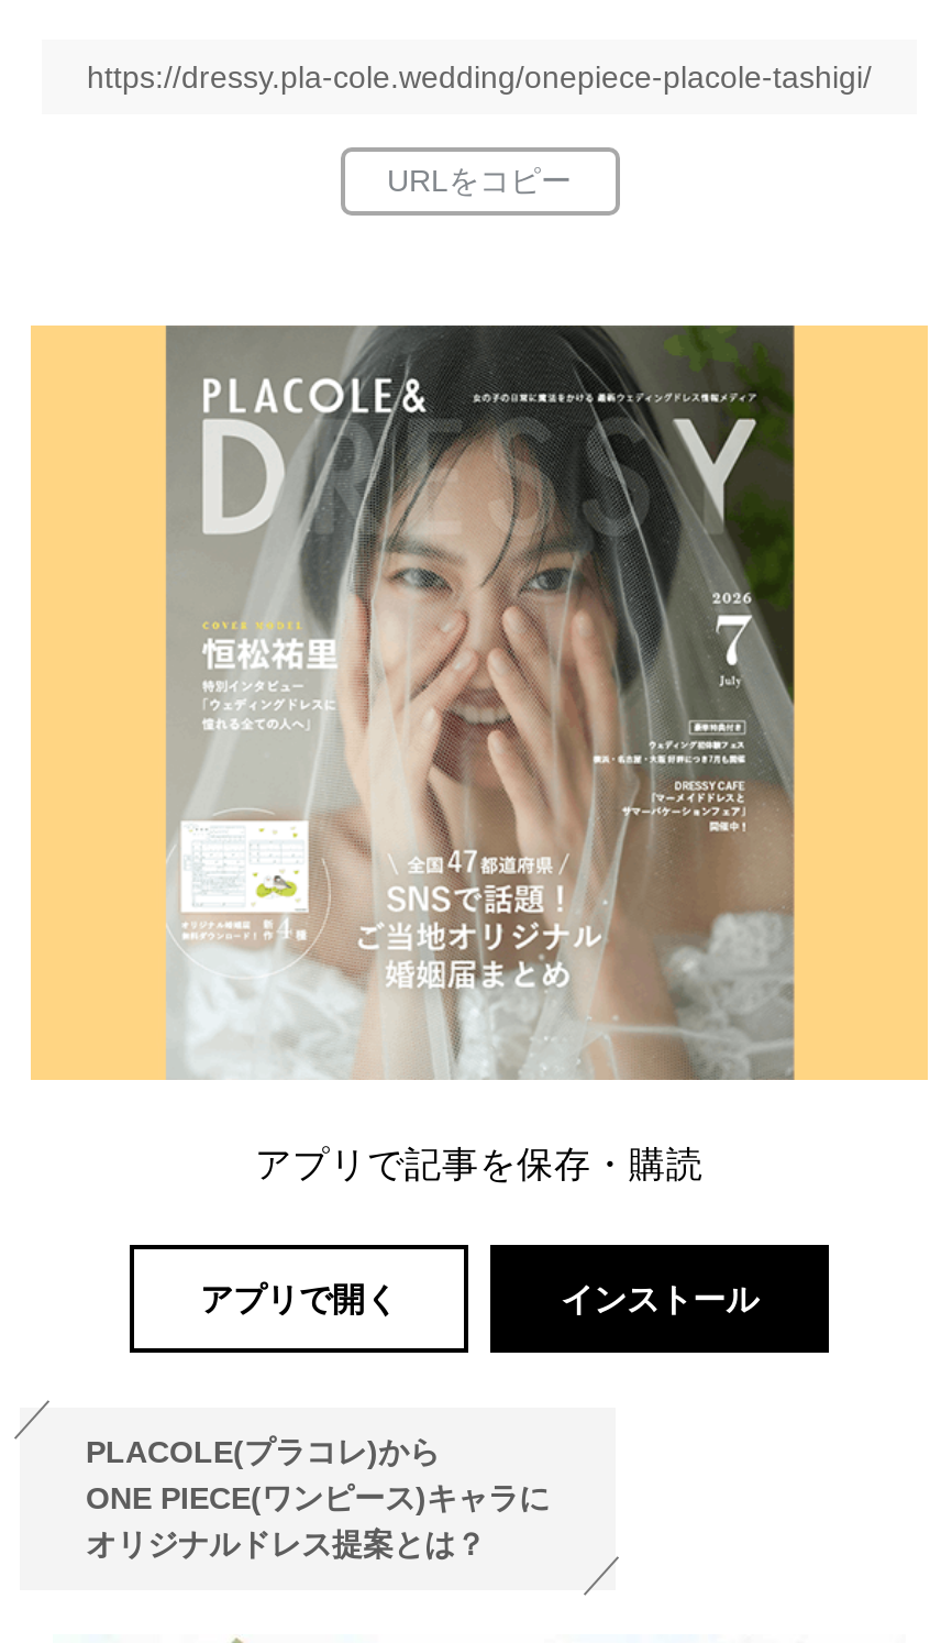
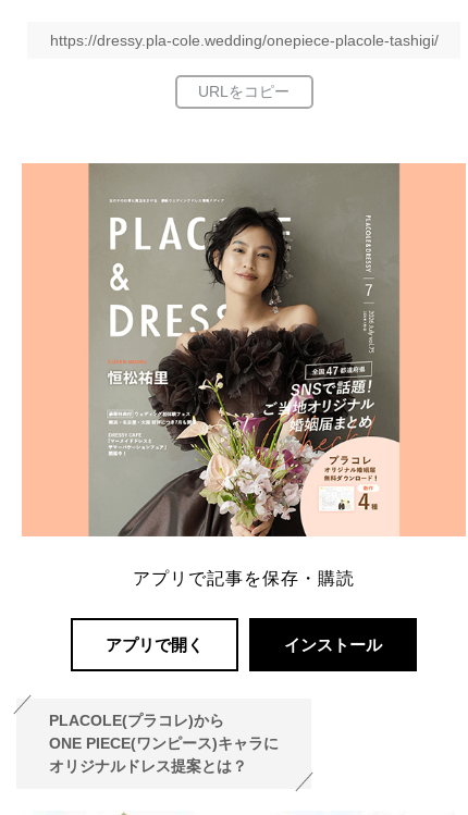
- [image]
+ [image]
